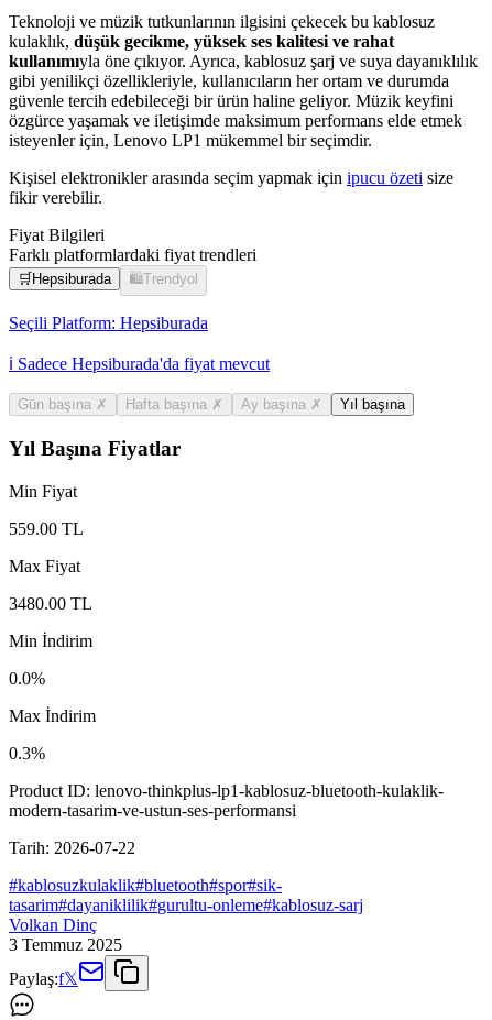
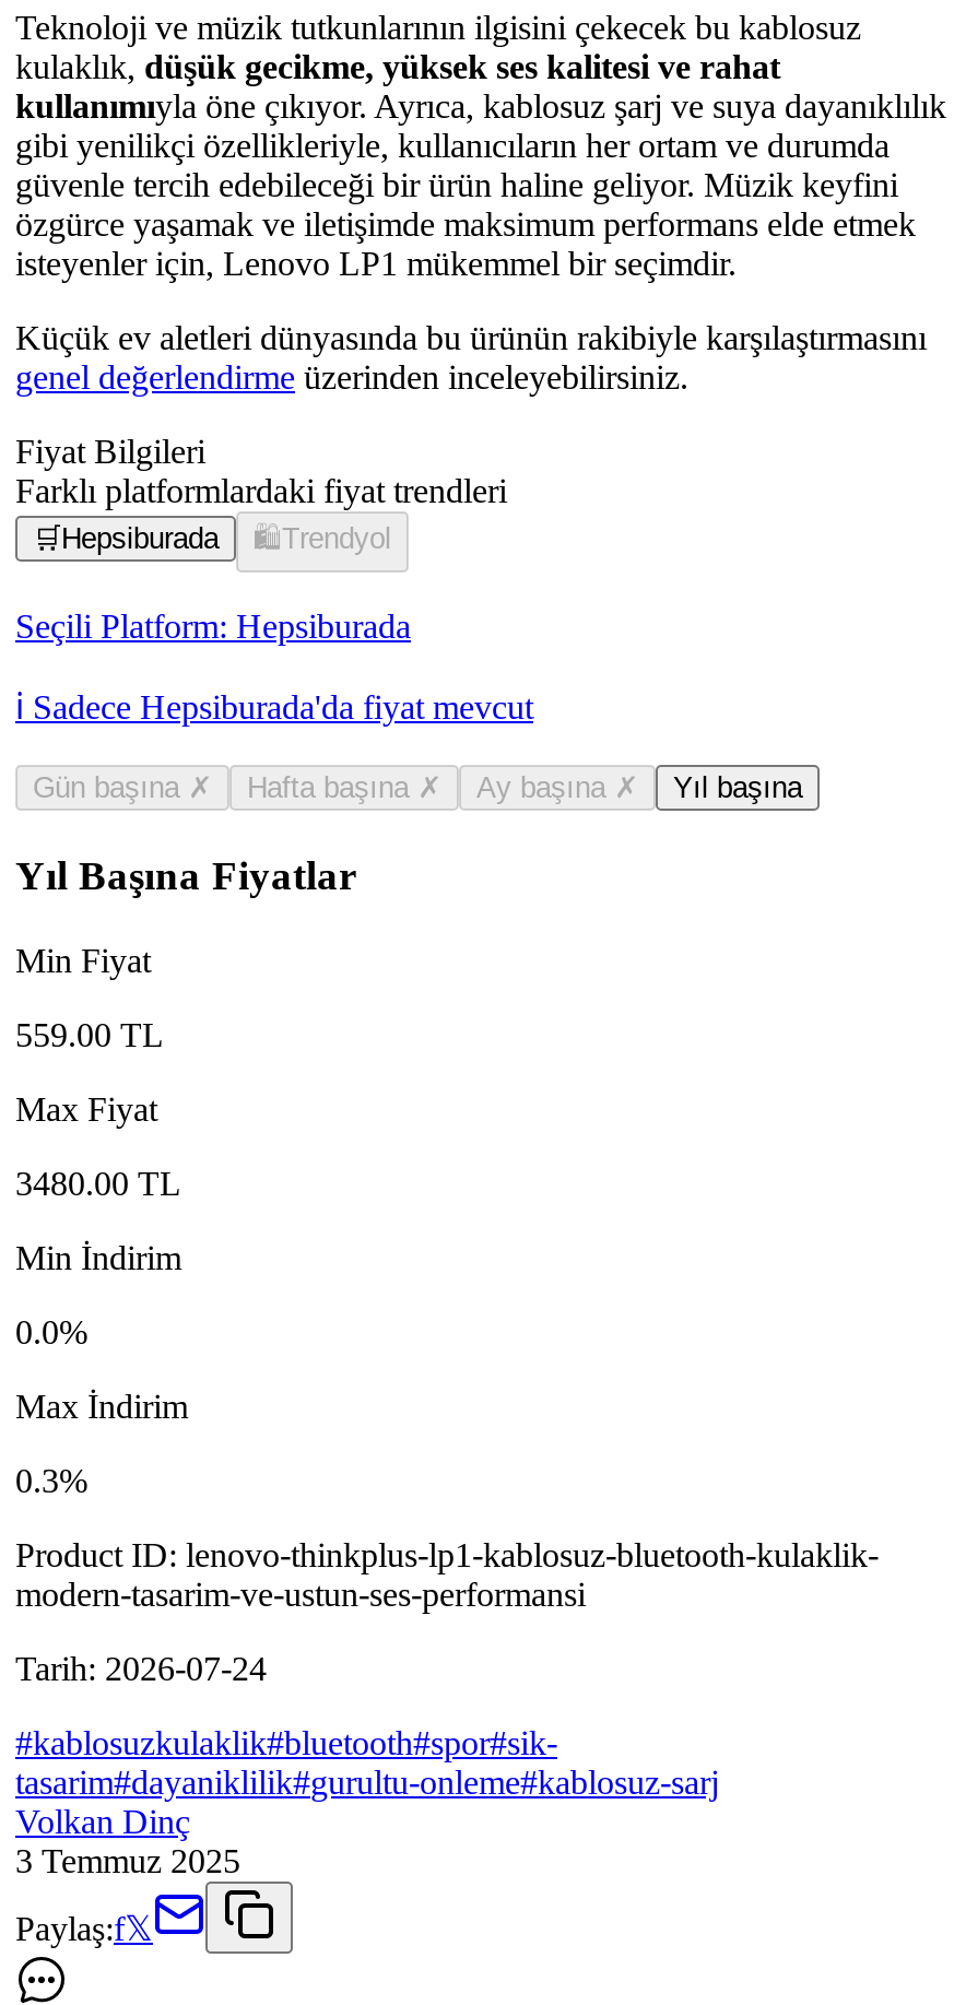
- Kişisel elektronikler arasında seçim yapmak için ipucu özeti size
- fikir verebilir.
+ Küçük ev aletleri dünyasında bu ürünün rakibiyle karşılaştırmasını
+ genel değerlendirme üzerinden inceleyebilirsiniz.

- Tarih: 2026-07-22
+ Tarih: 2026-07-24
